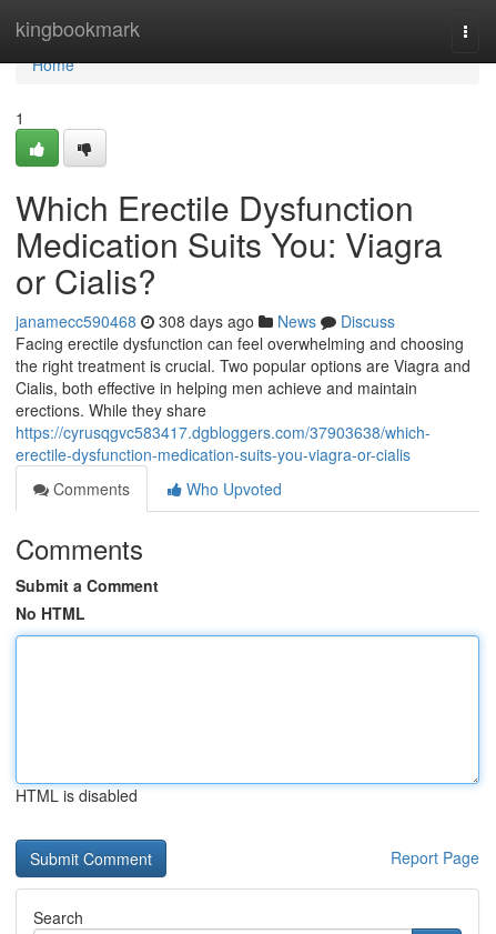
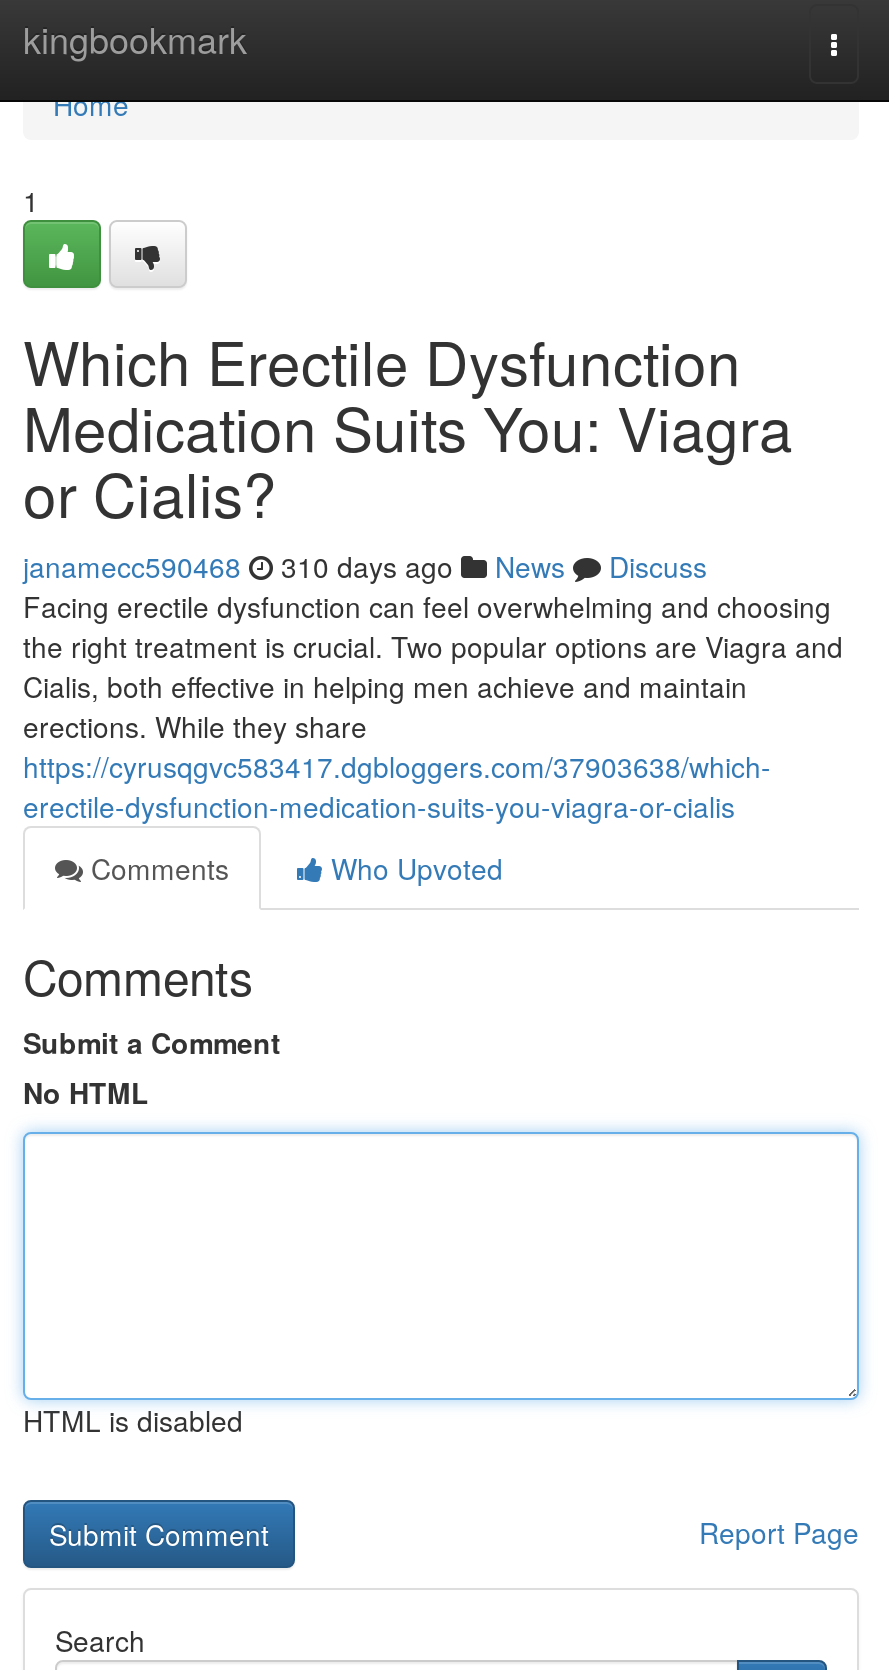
- janamecc590468 308 days ago News Discuss
+ janamecc590468 310 days ago News Discuss
